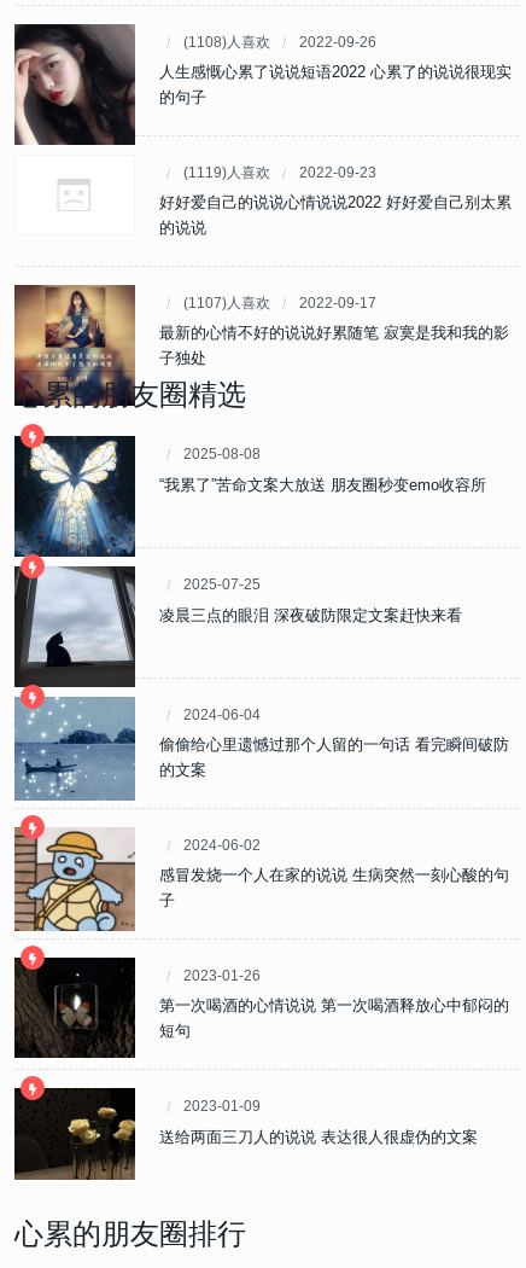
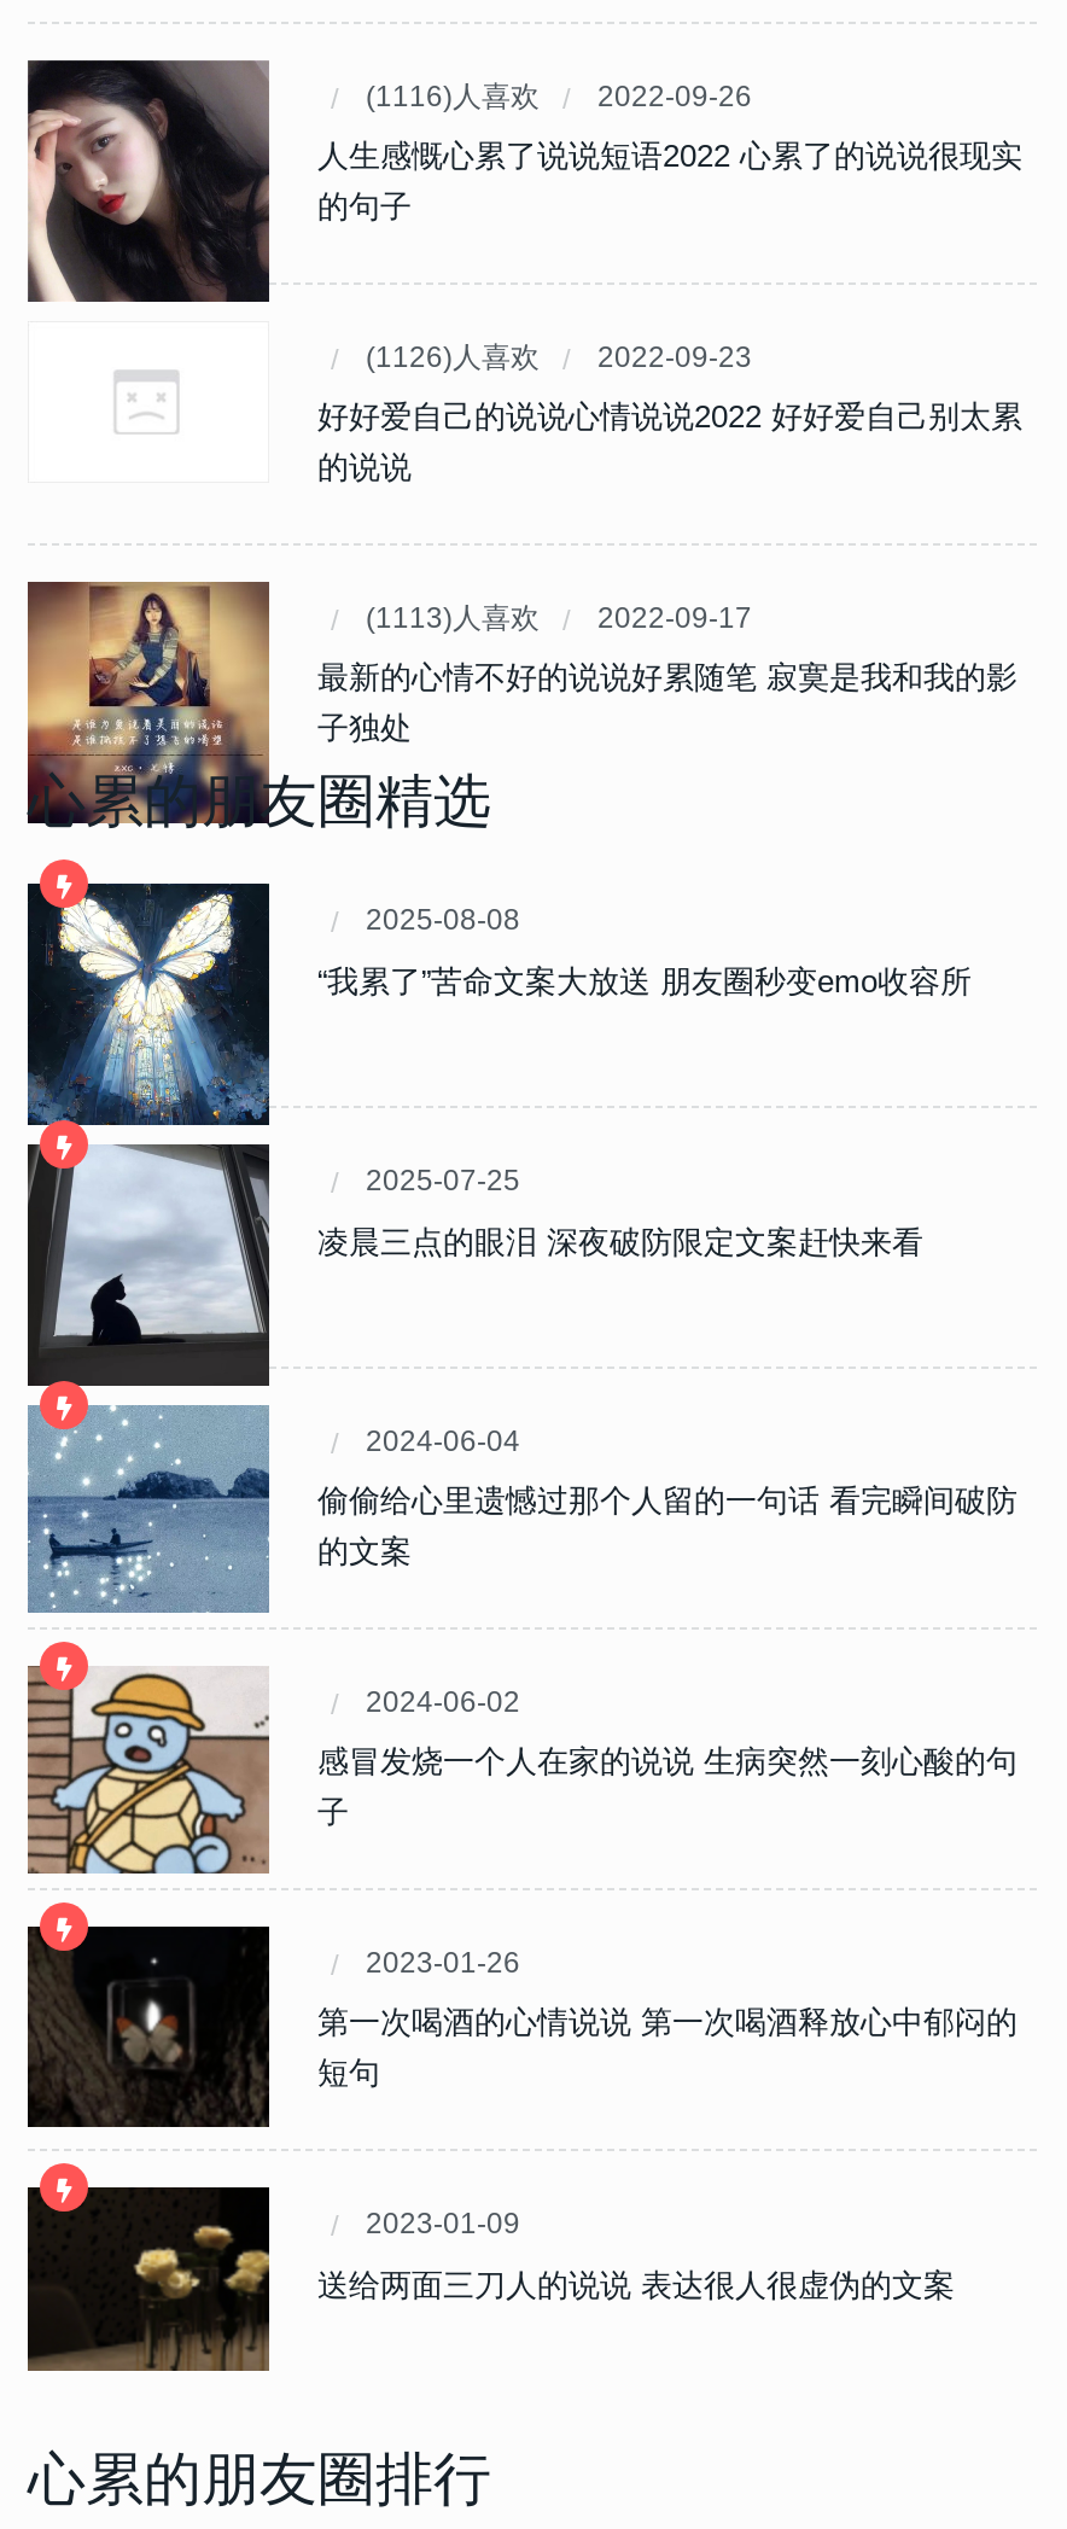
- (1108)人喜欢 2022-09-26
+ (1116)人喜欢 2022-09-26

- (1119)人喜欢 2022-09-23
+ (1126)人喜欢 2022-09-23

- (1107)人喜欢 2022-09-17
+ (1113)人喜欢 2022-09-17
